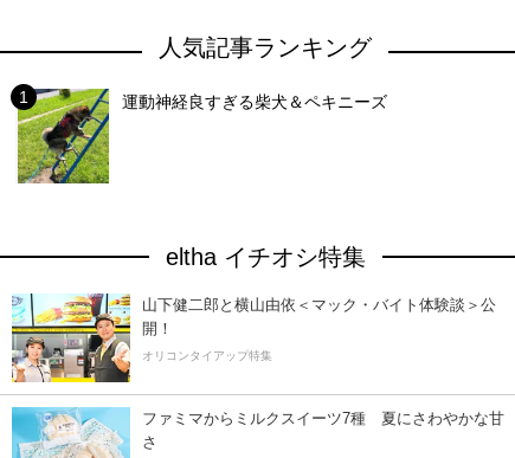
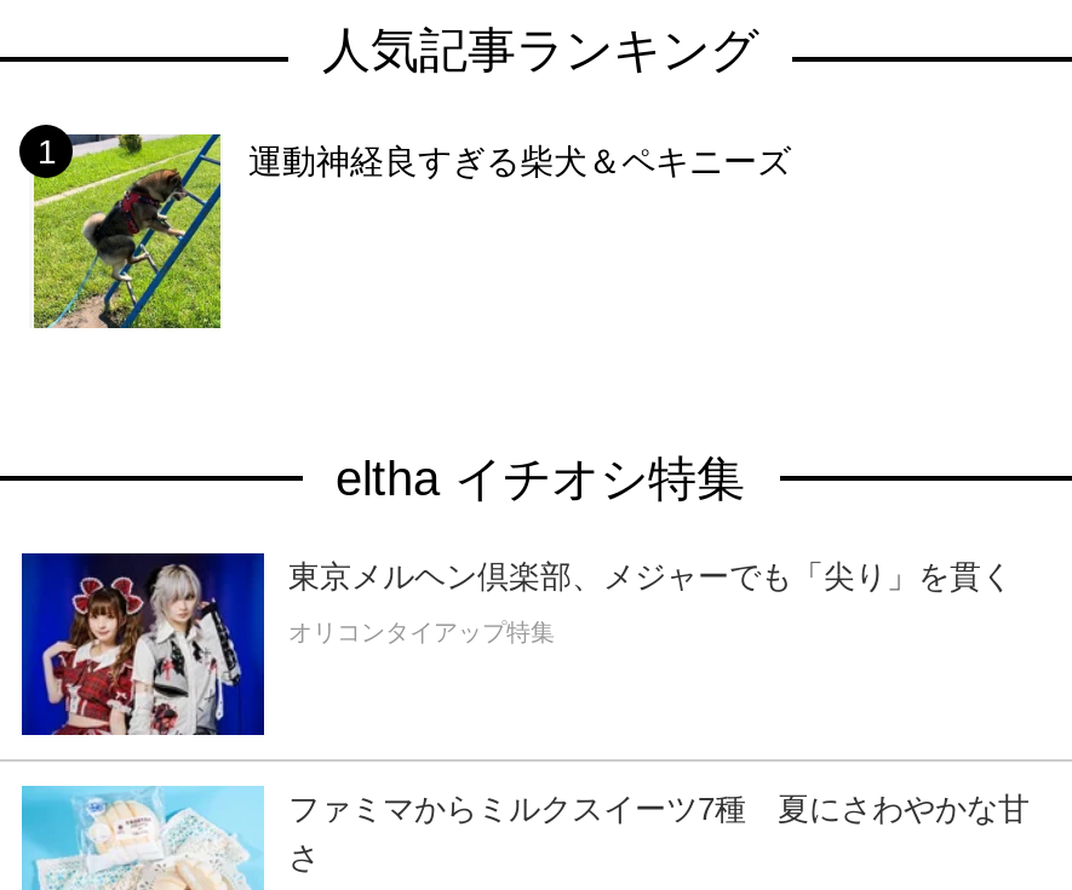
- [image]
- 山下健二郎と横山由依＜マック・バイト体験談＞公
- 開！
+ [image]
+ 東京メルヘン倶楽部、メジャーでも「尖り」を貫く

moved up: オリコンタイアップ特集
